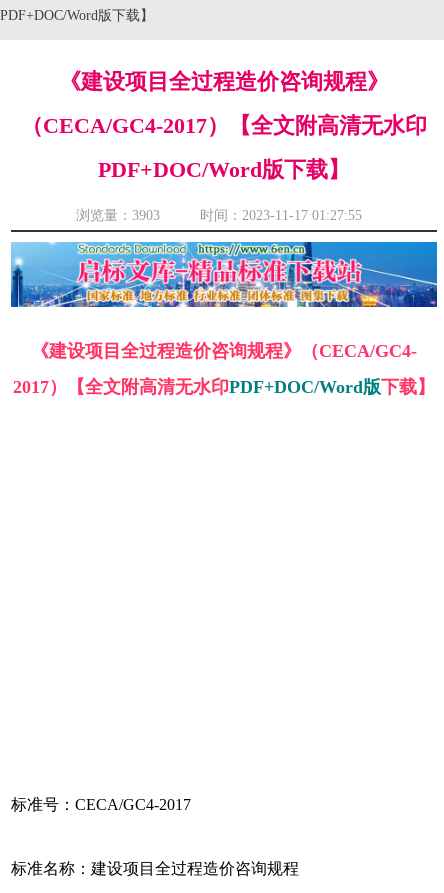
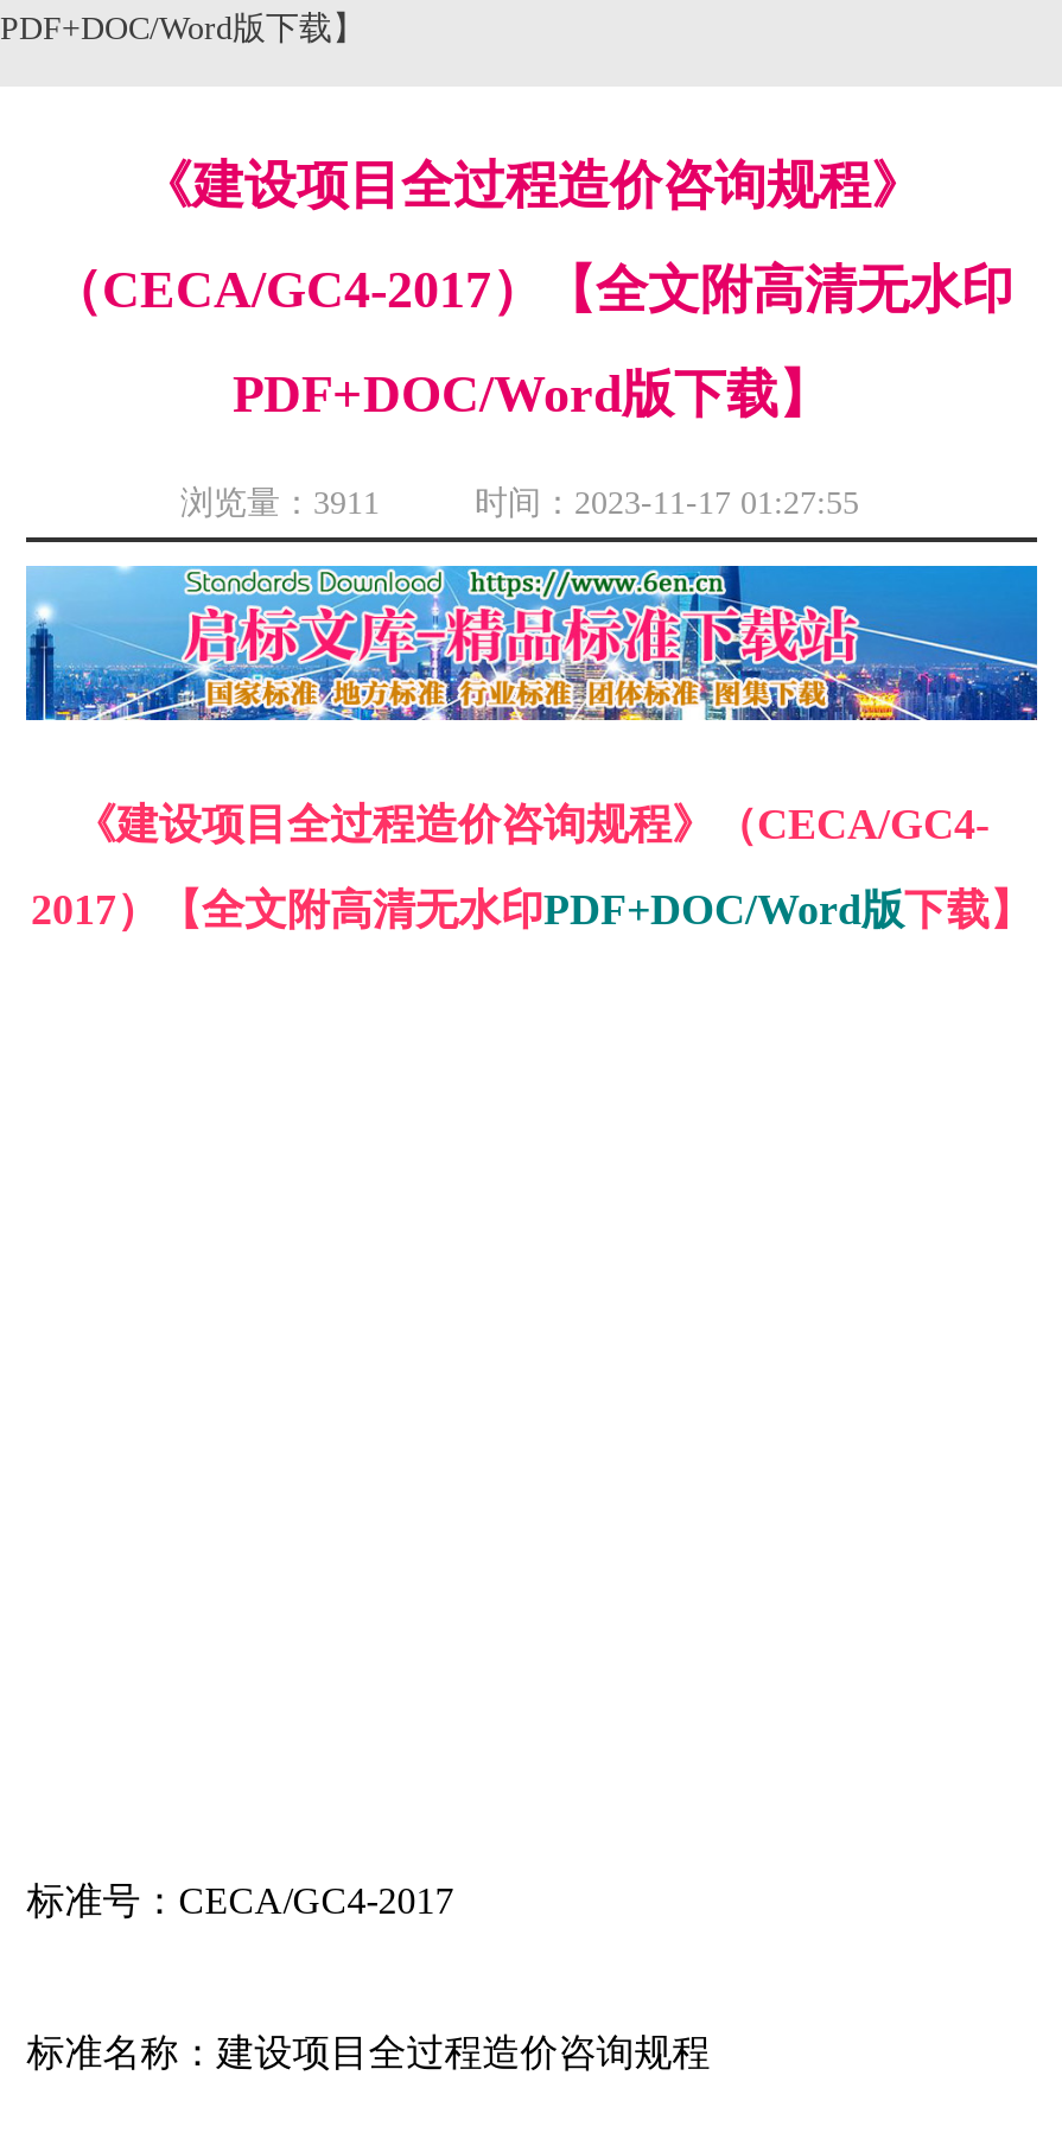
- 浏览量：3903 时间：2023-11-17 01:27:55
+ 浏览量：3911 时间：2023-11-17 01:27:55
